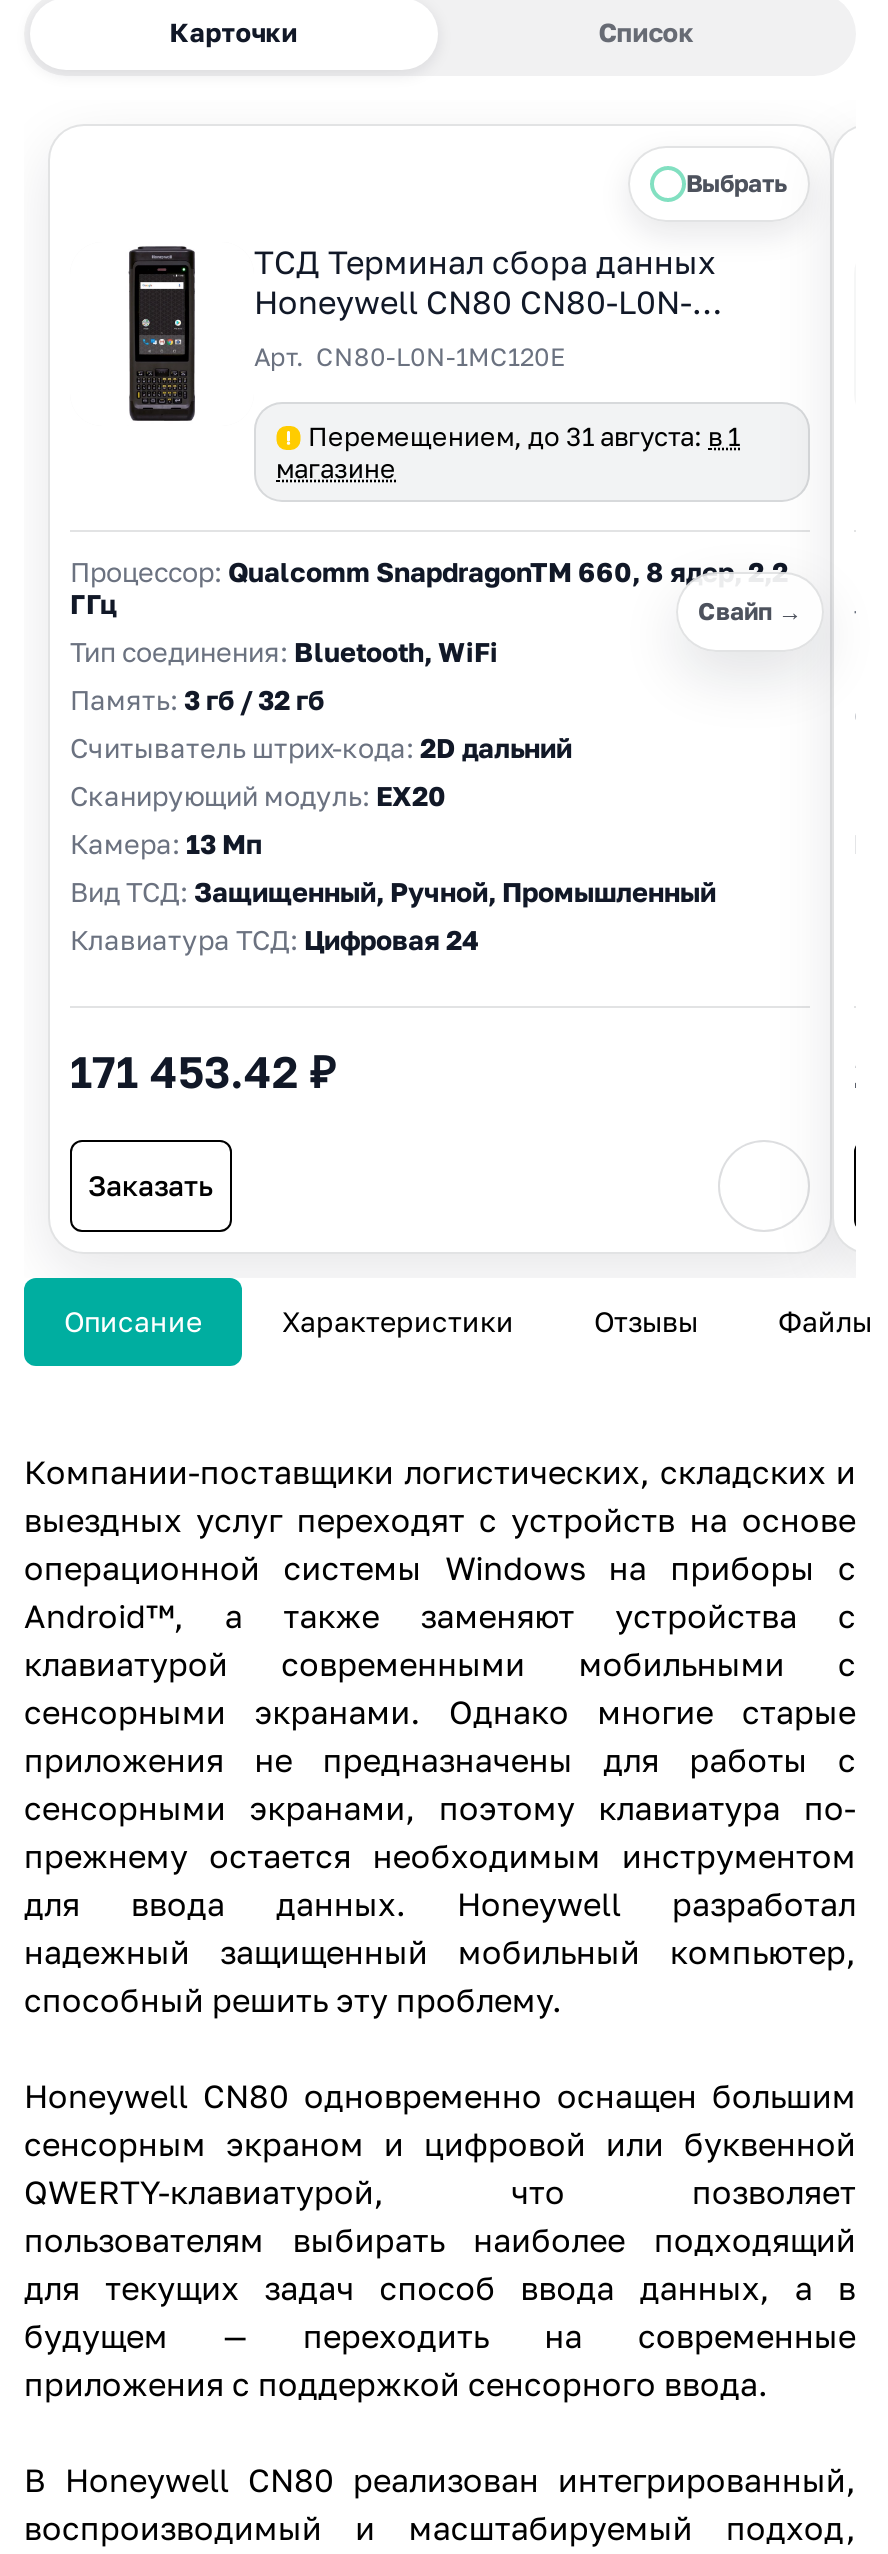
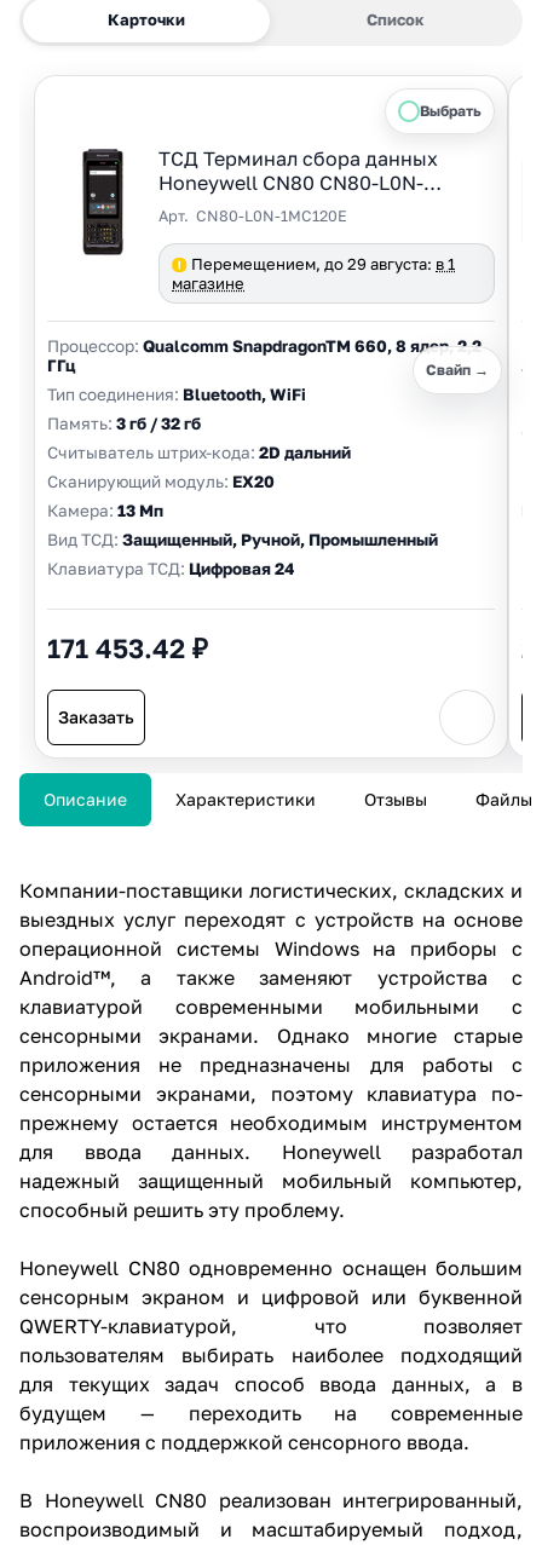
- Перемещением, до 31 августа: в 1
+ Перемещением, до 29 августа: в 1
